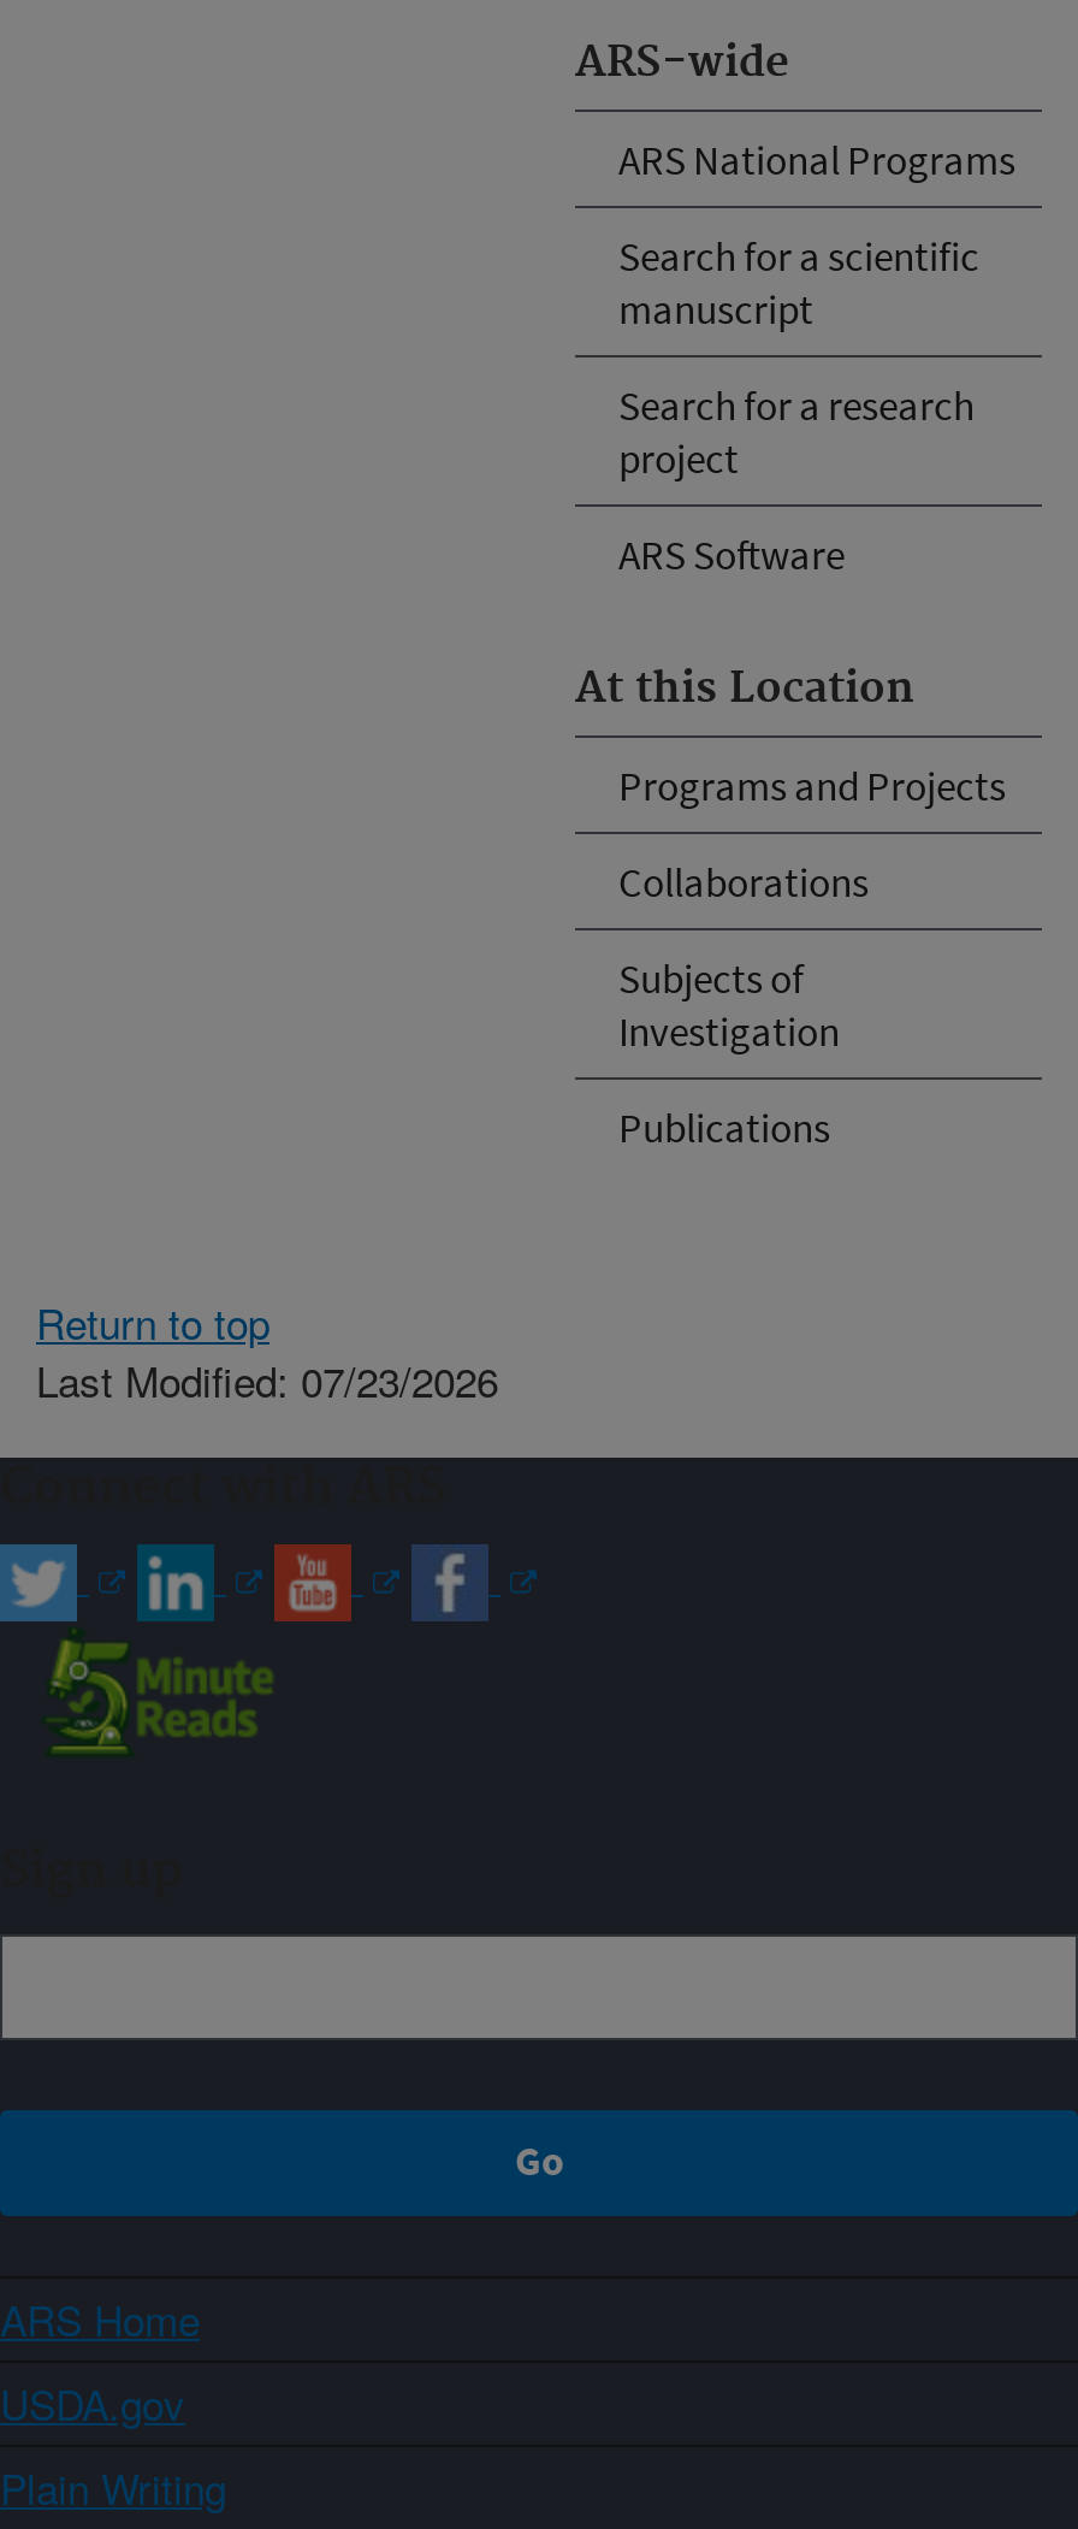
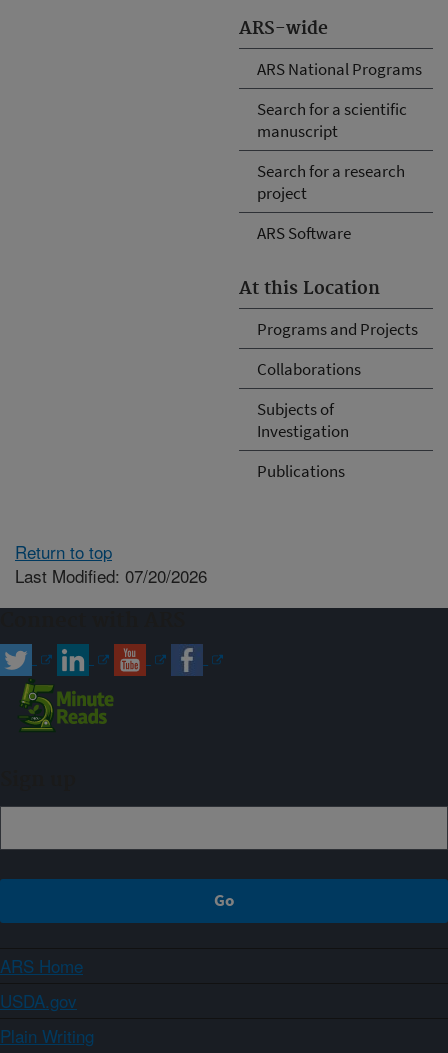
- Last Modified: 07/23/2026
+ Last Modified: 07/20/2026
